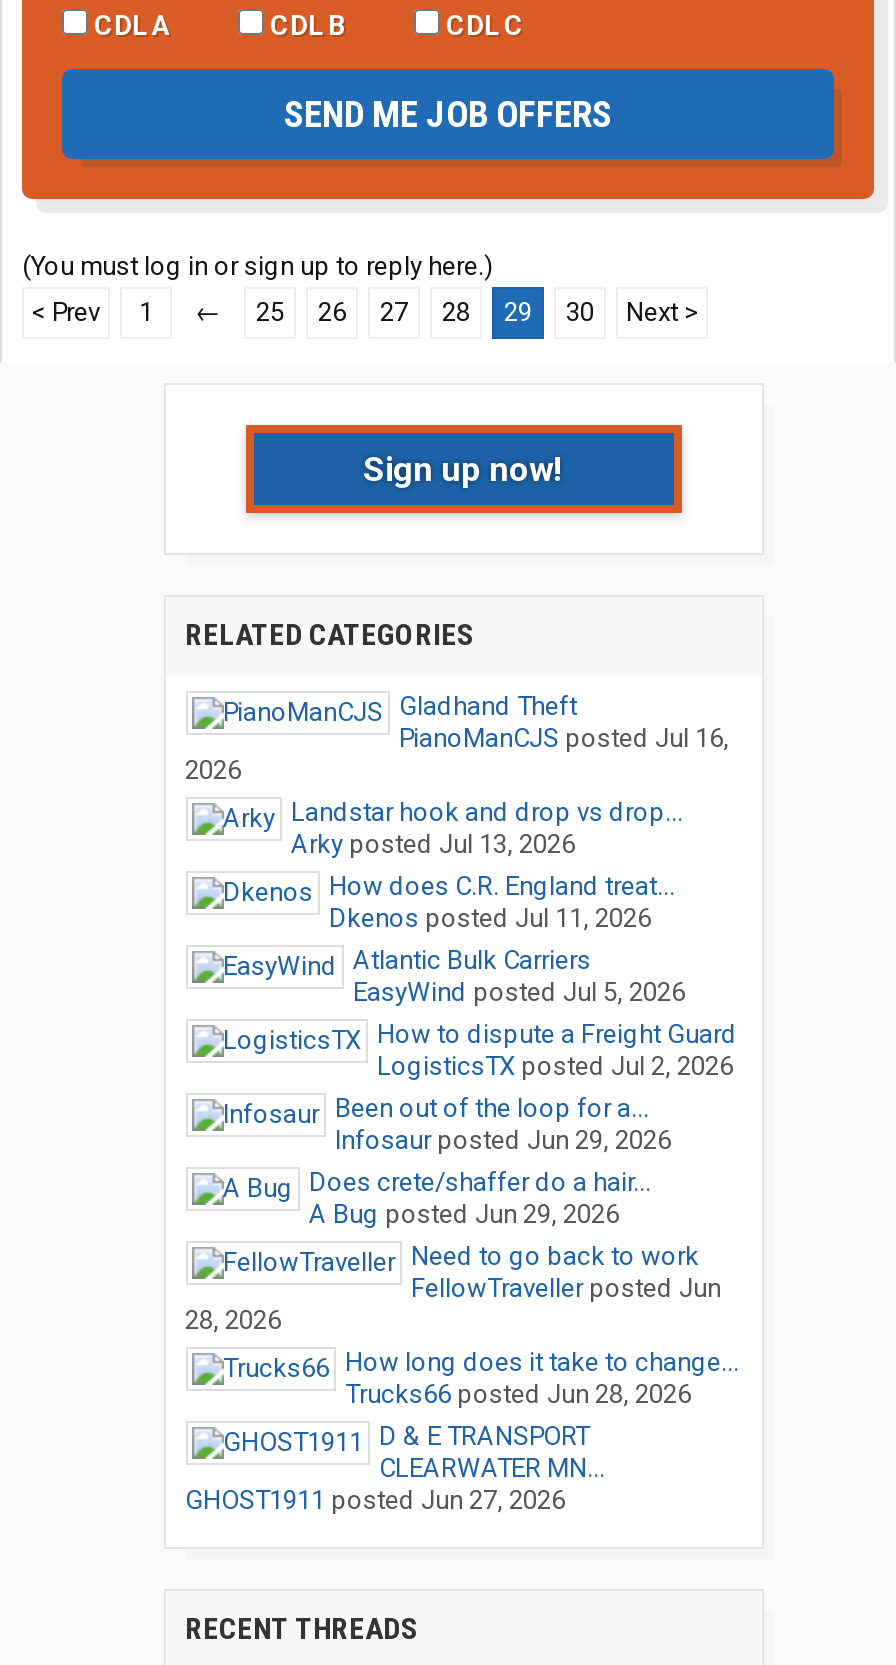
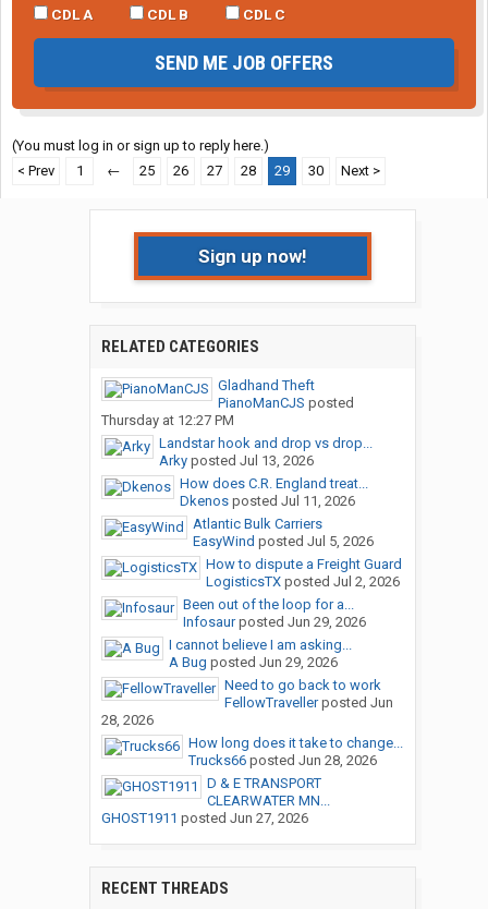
- PianoManCJS posted Jul 16,
- 2026
+ PianoManCJS posted
+ Thursday at 12:27 PM

- Does crete/shaffer do a hair...
+ I cannot believe I am asking...
